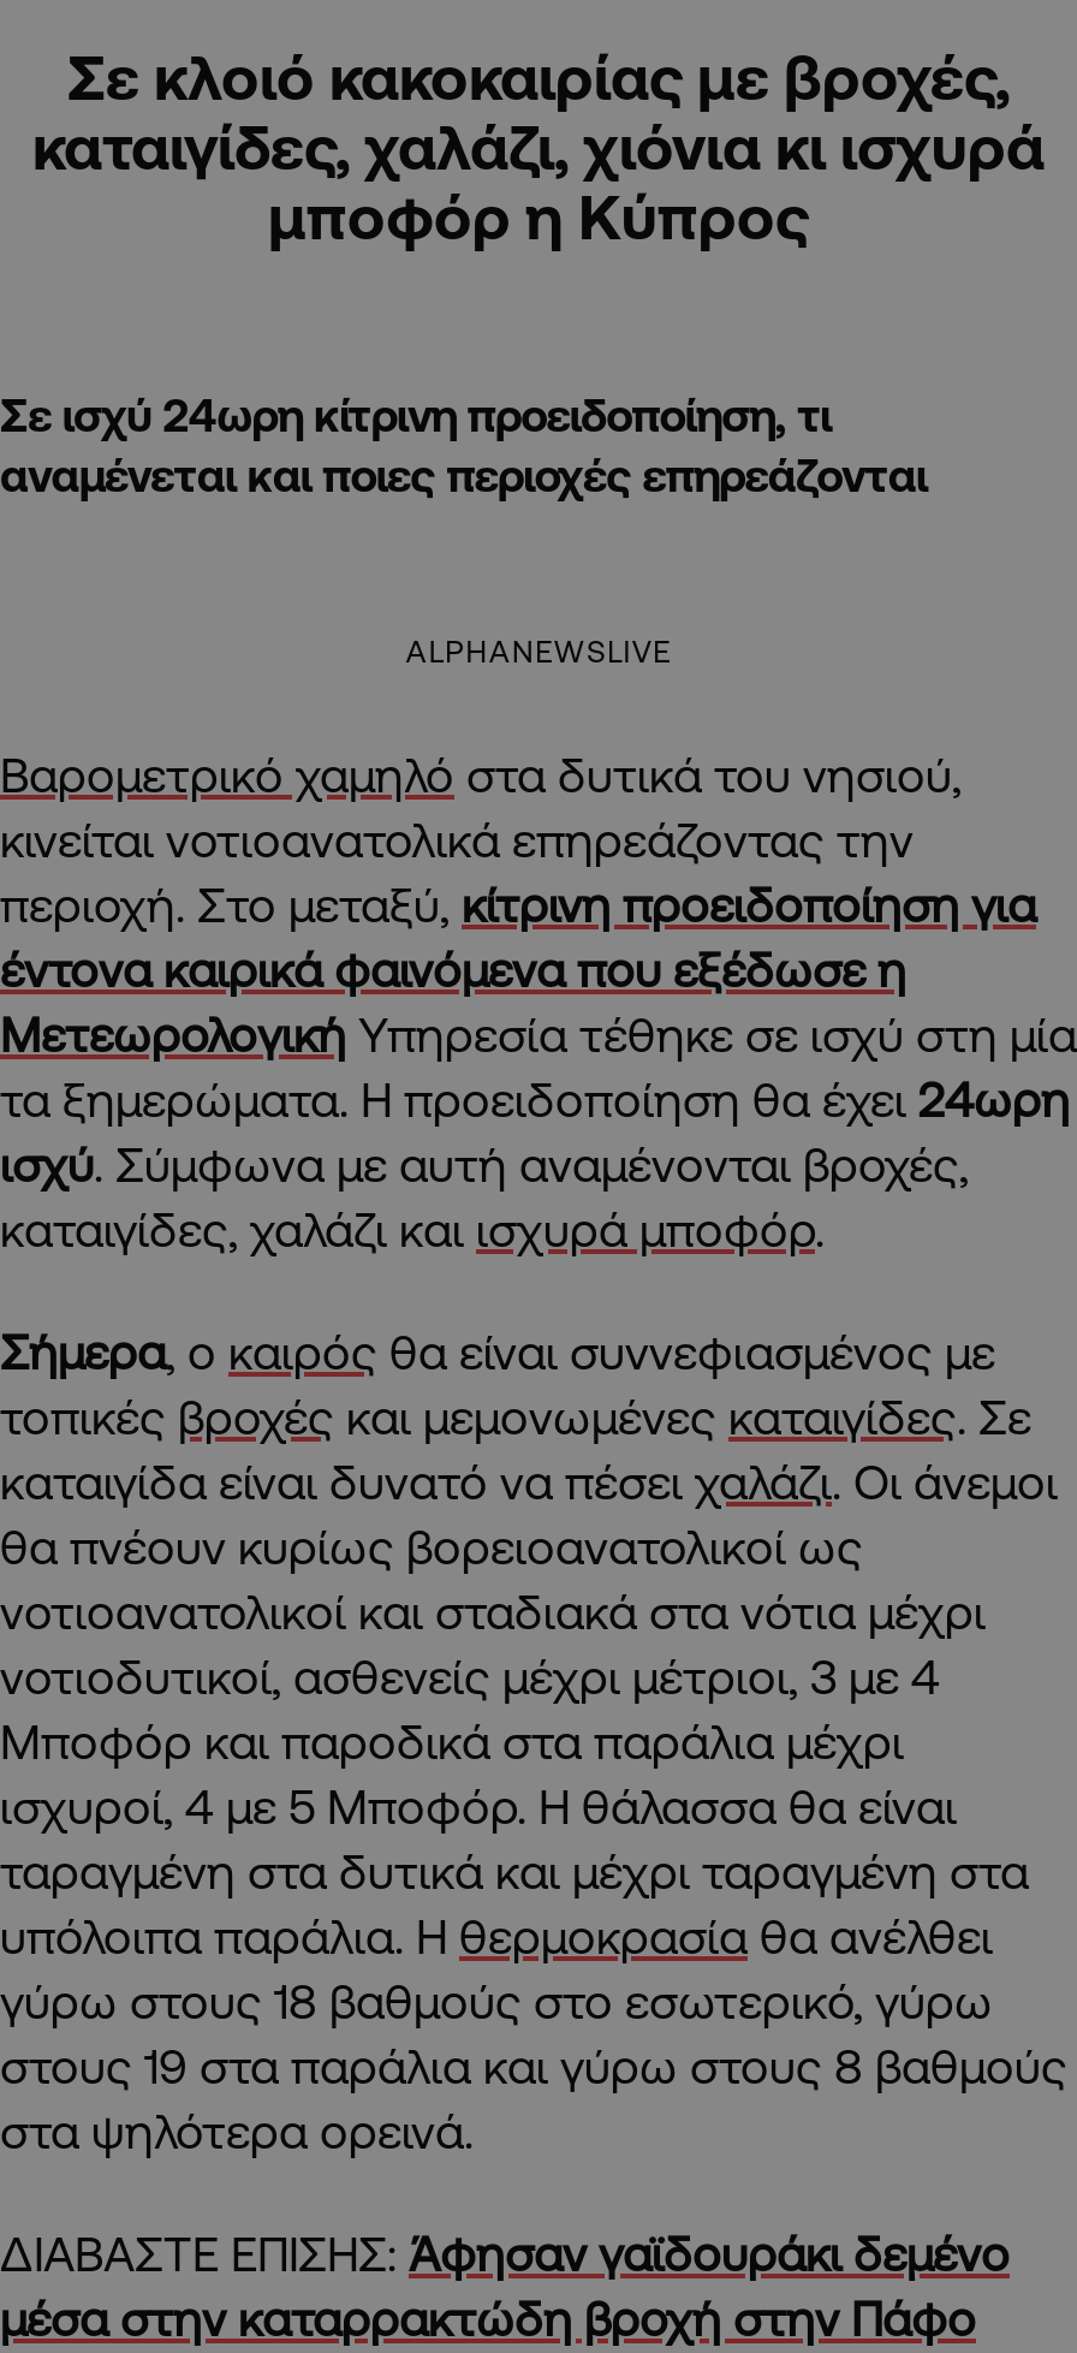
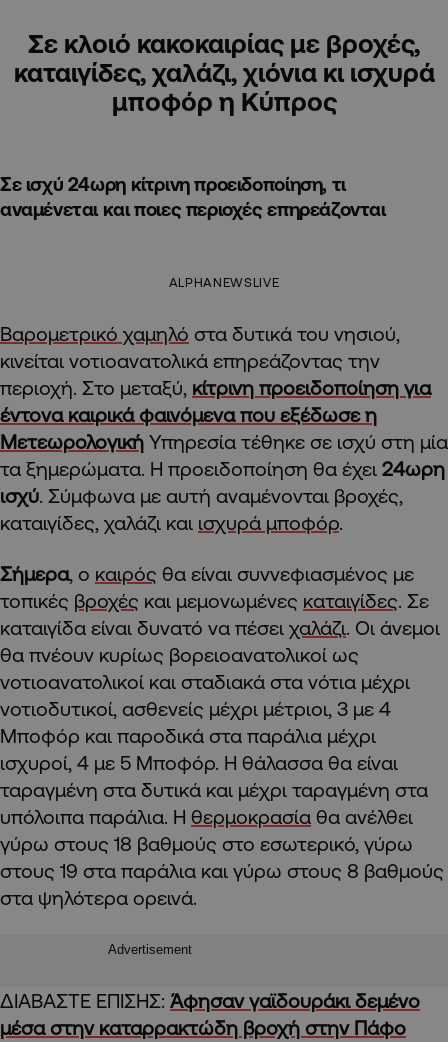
+ Advertisement
